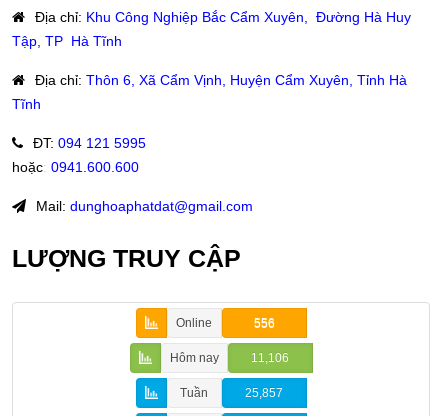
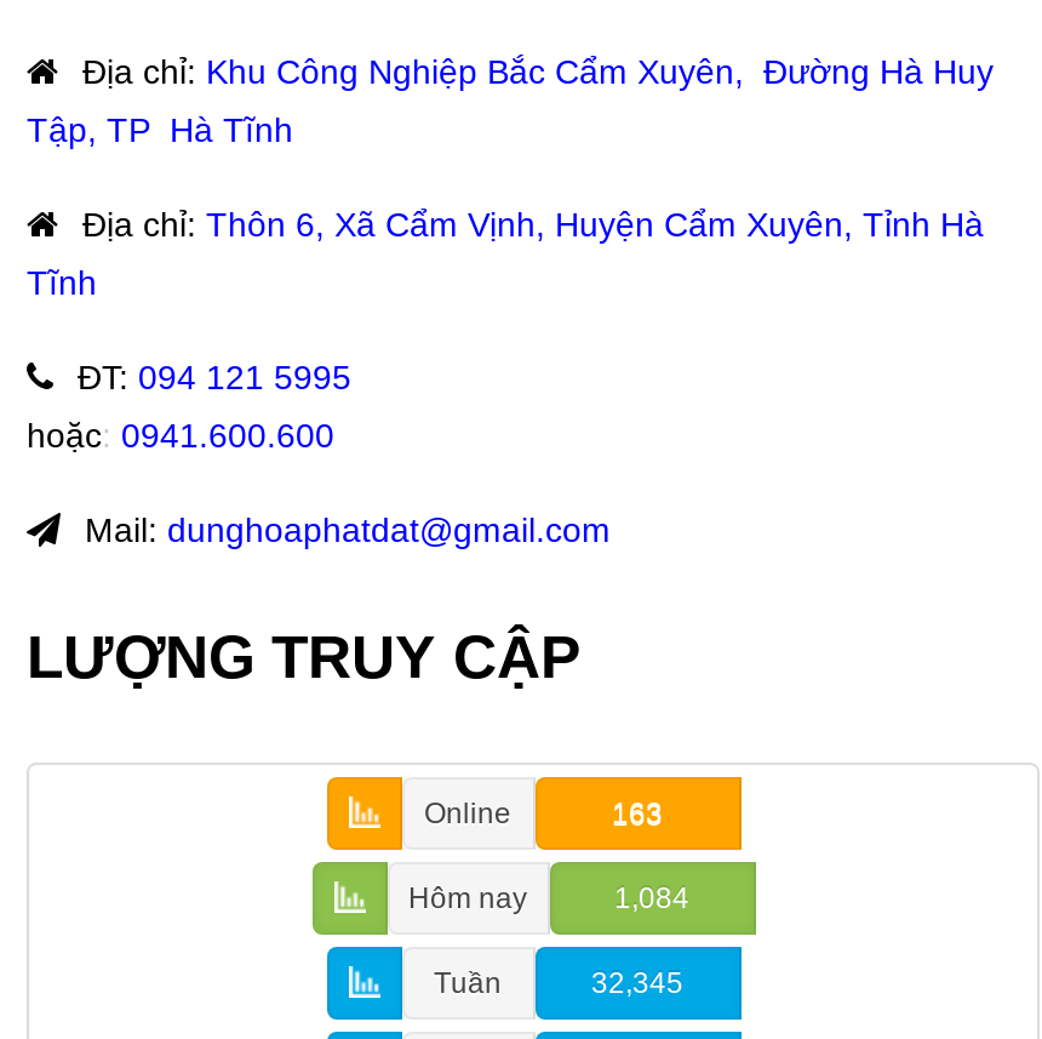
- 556
+ 163

- 11,106
+ 1,084

- 25,857
+ 32,345
